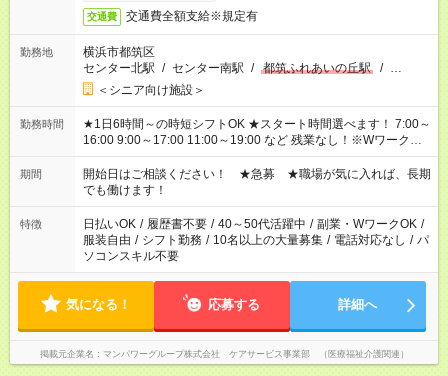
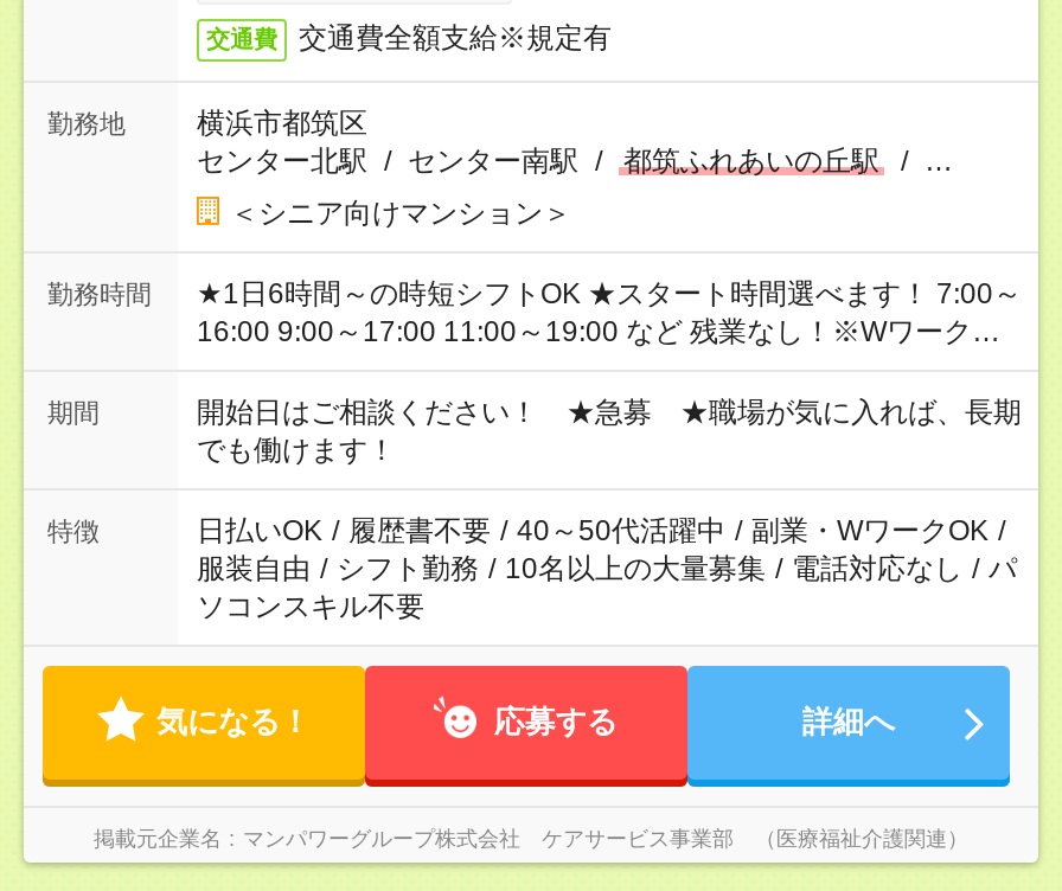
- ＜シニア向け施設＞
+ ＜シニア向けマンション＞
